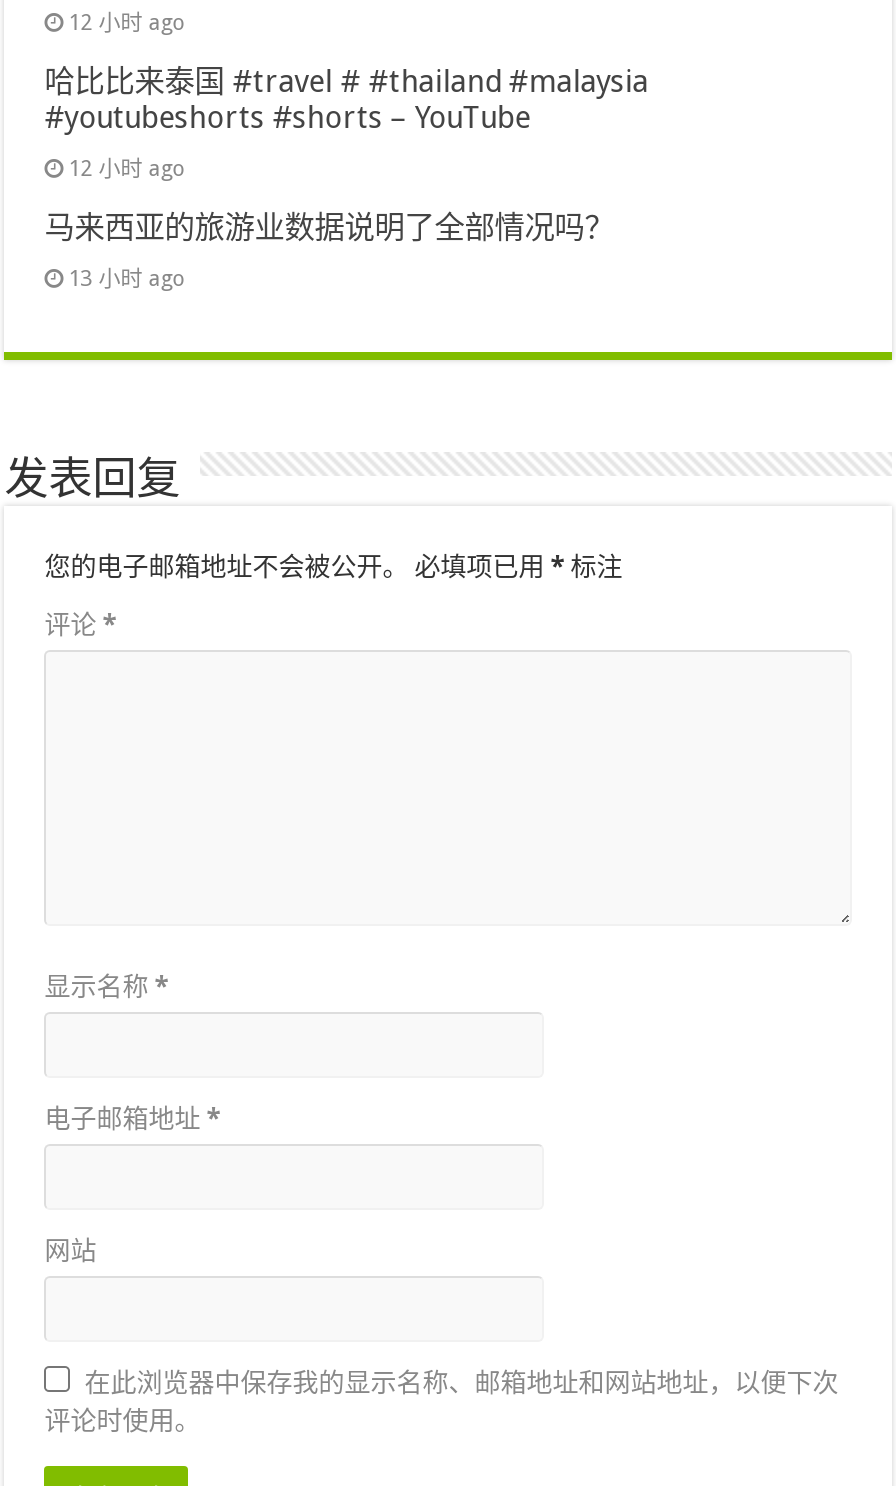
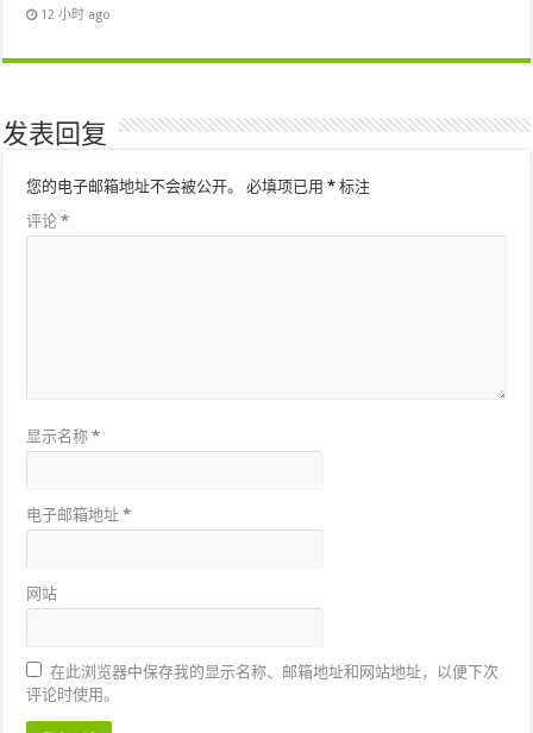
- 哈比比来泰国 #travel # #thailand #malaysia
- #youtubeshorts #shorts – YouTube
- 12 小时 ago
- 马来西亚的旅游业数据说明了全部情况吗？
- 13 小时 ago
